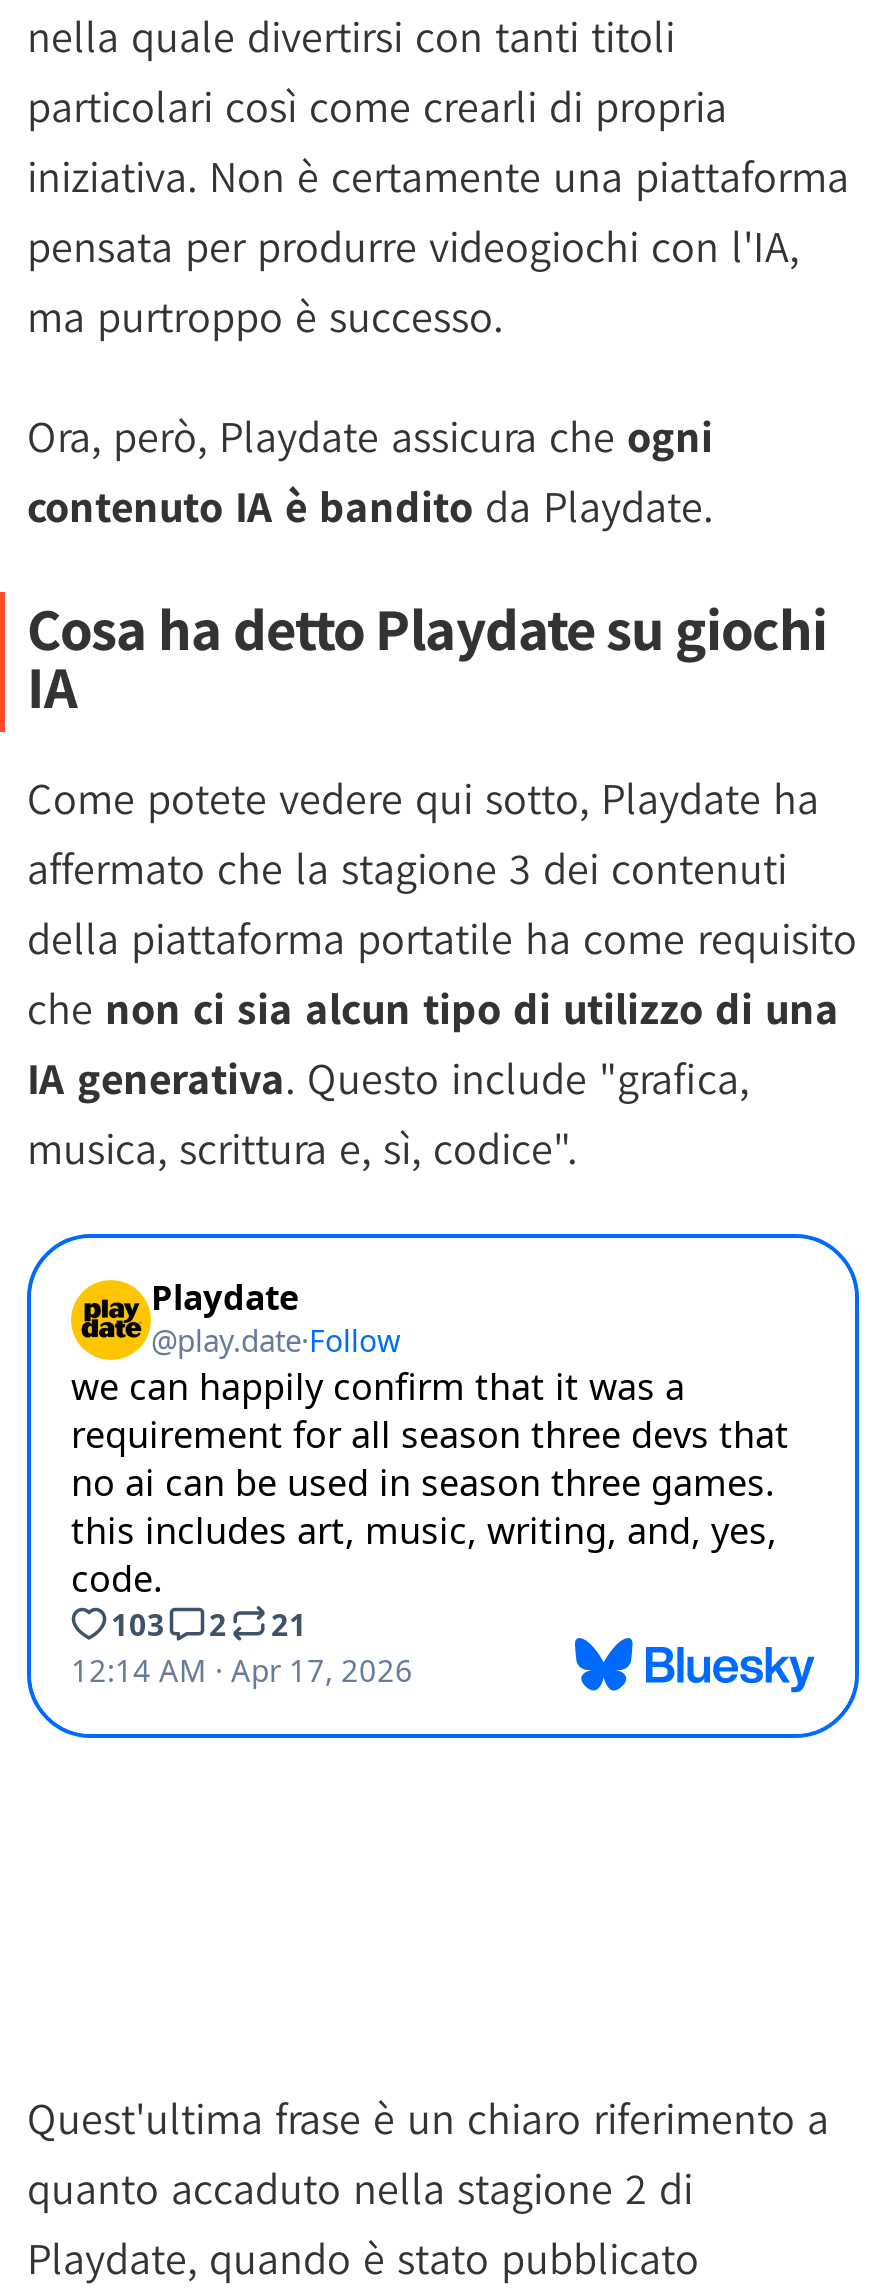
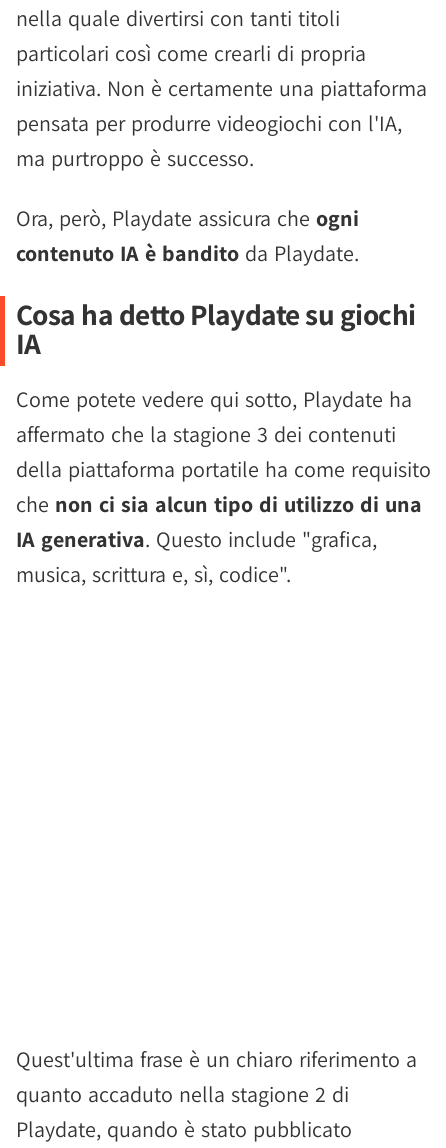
- [image]
